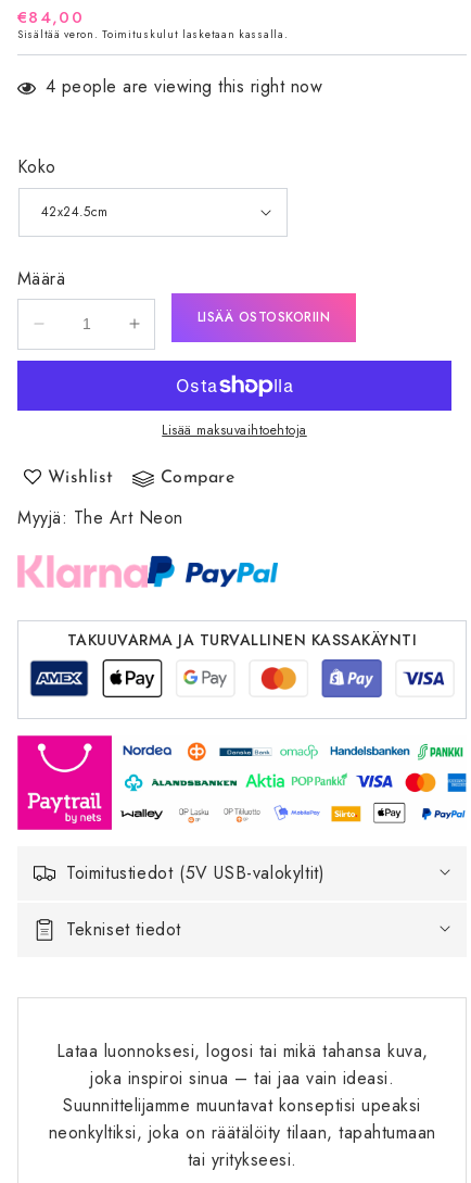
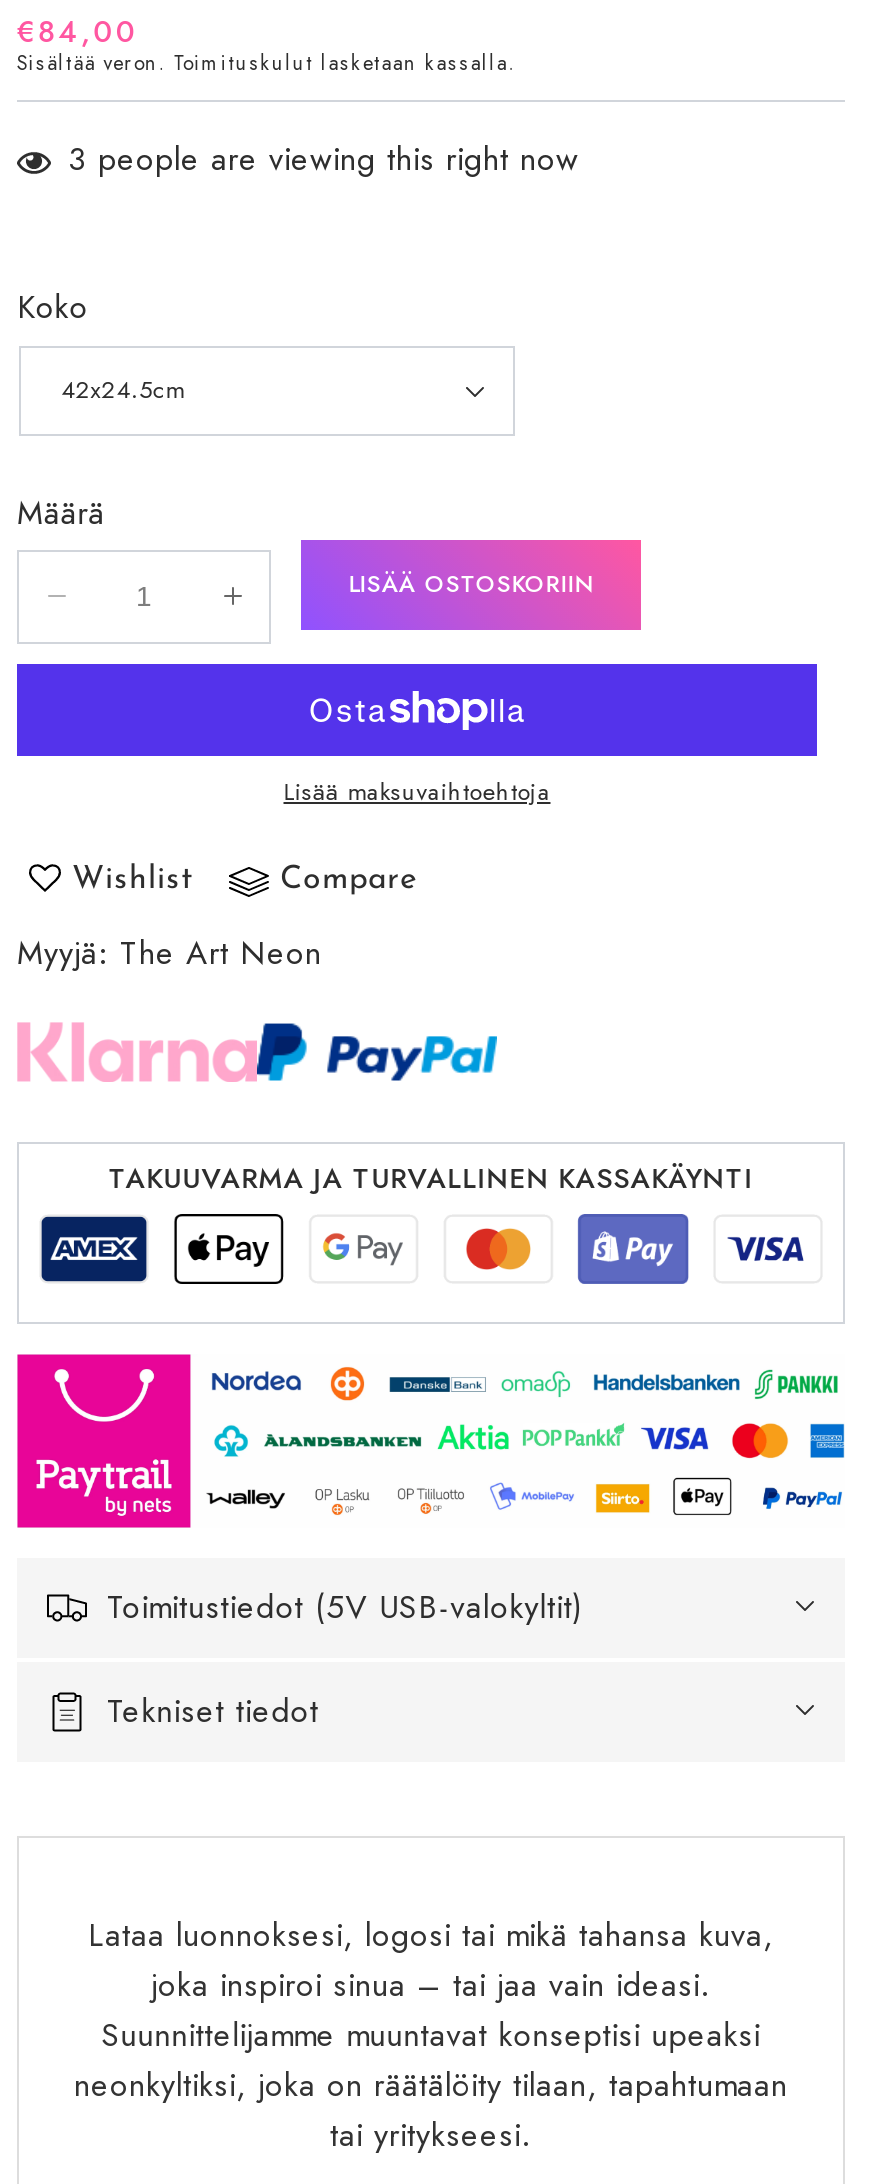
- 4 people are viewing this right now
+ 3 people are viewing this right now
